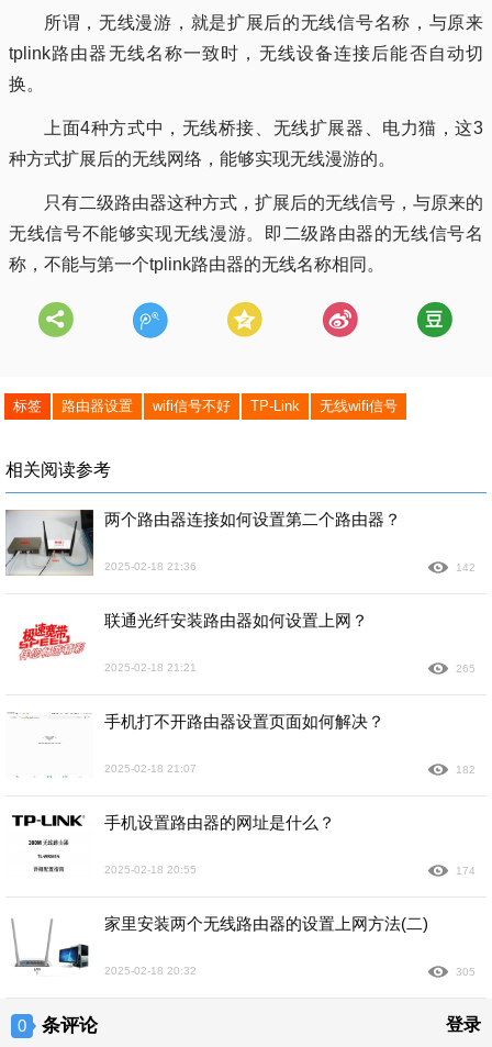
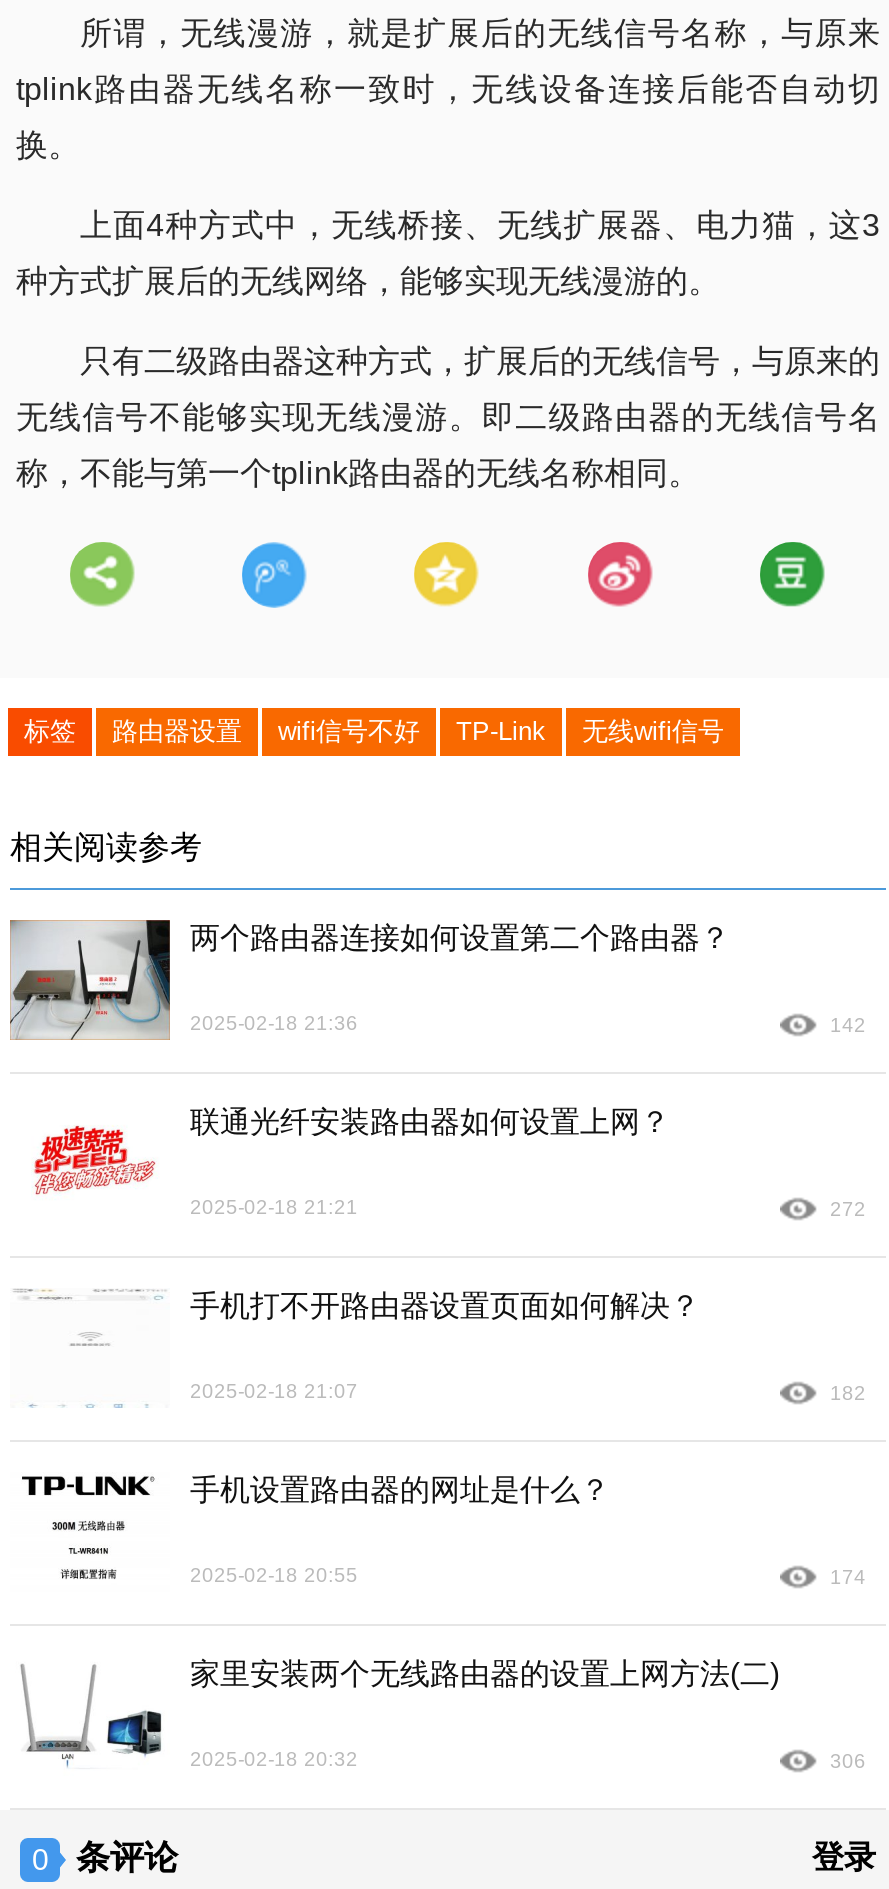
- 265
+ 272

- 305
+ 306
